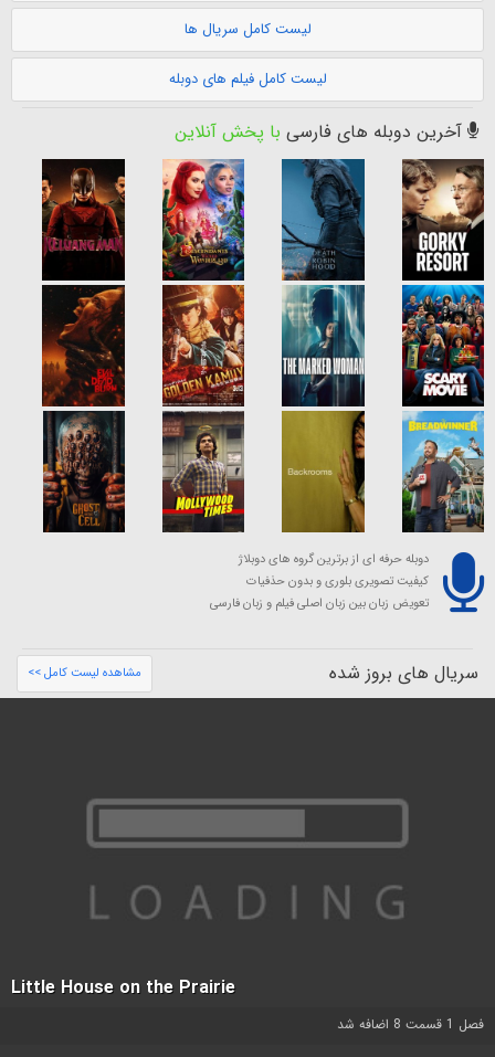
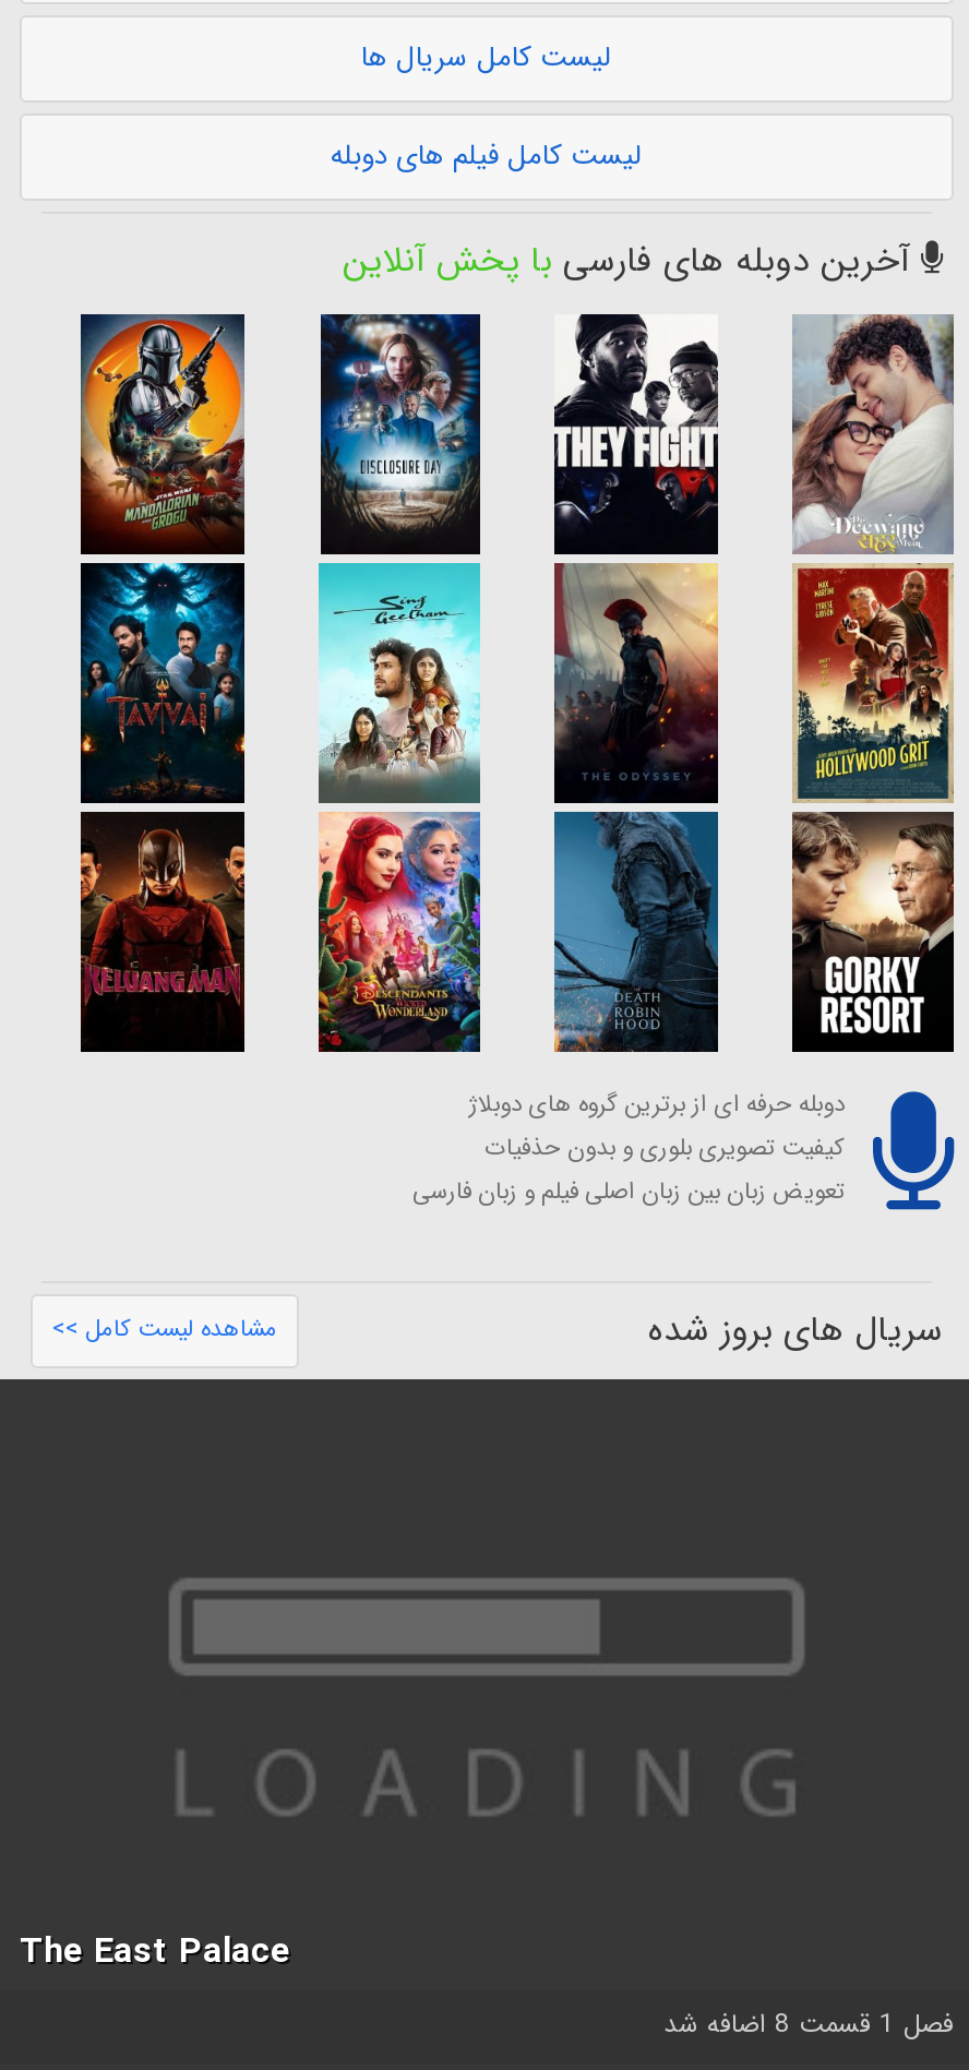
- [image]
+ [image]

- [image]
+ [image]

- [image]
+ [image]

- [image]
+ [image]

- Little House on the Prairie
+ The East Palace
